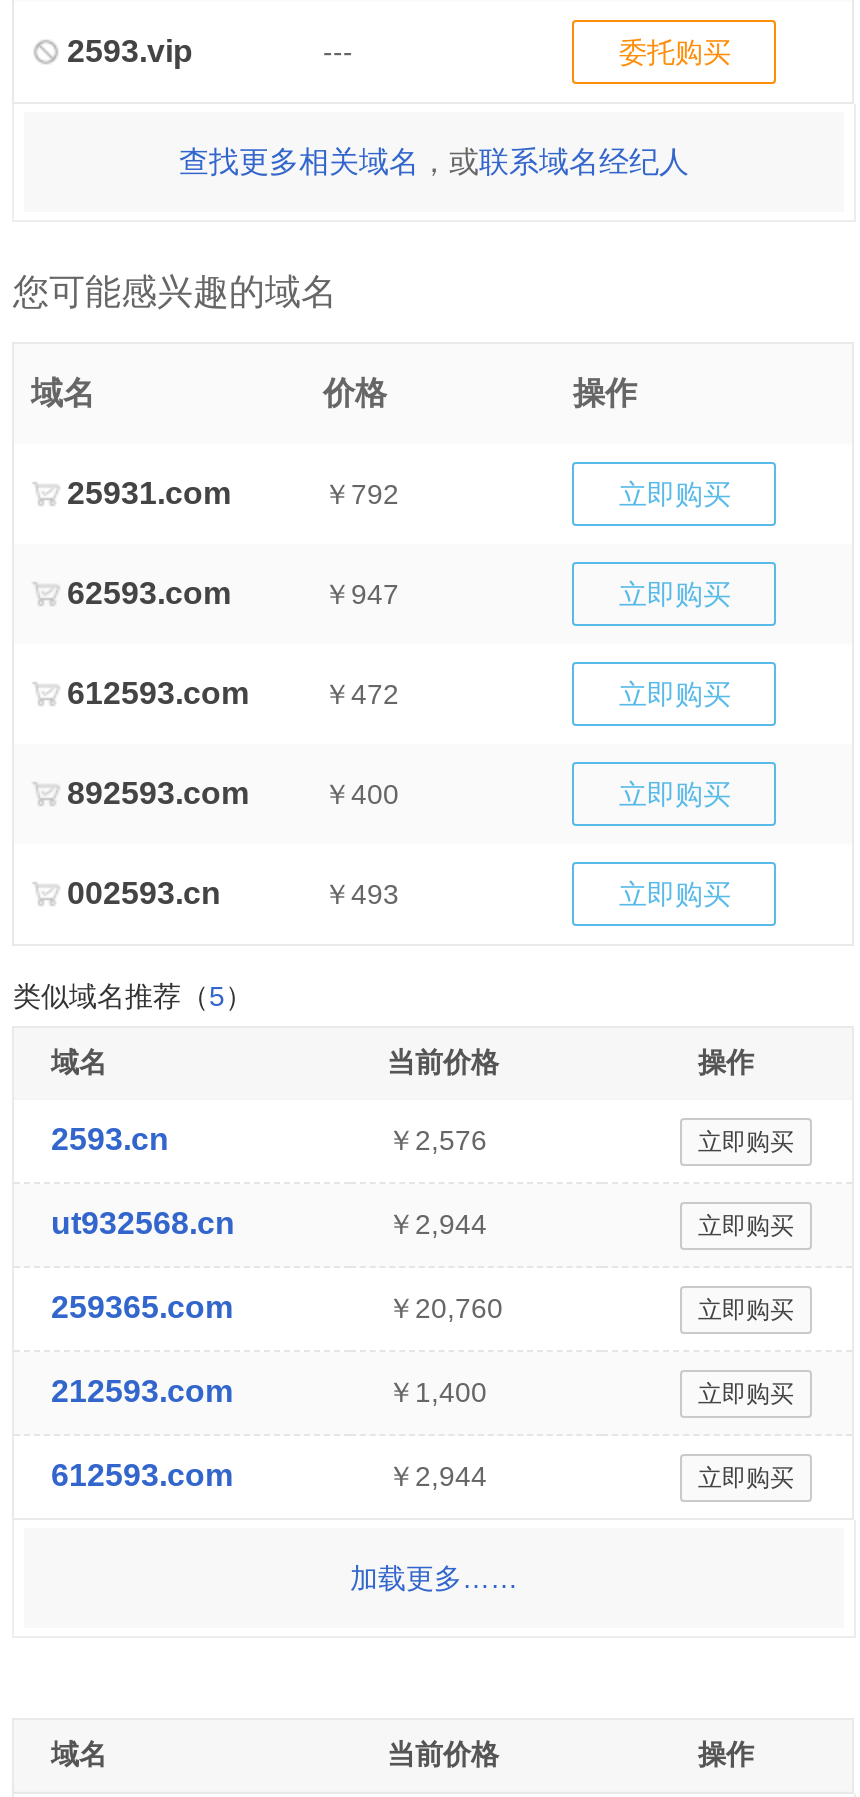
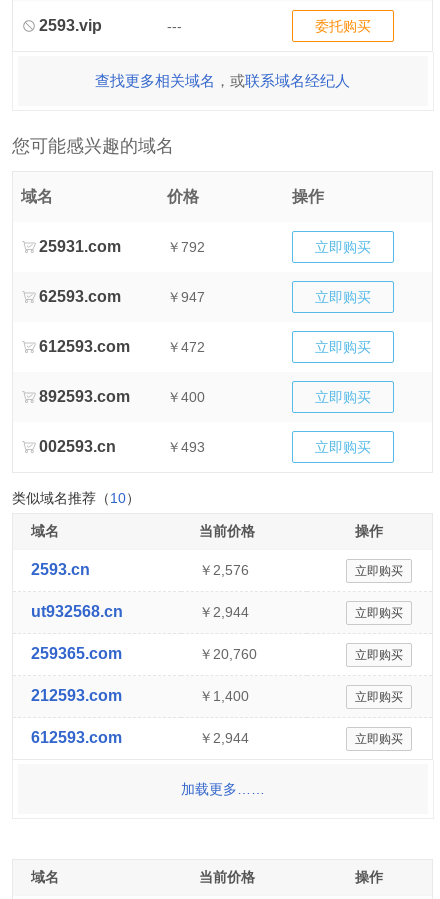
- 类似域名推荐（5）
+ 类似域名推荐（10）
